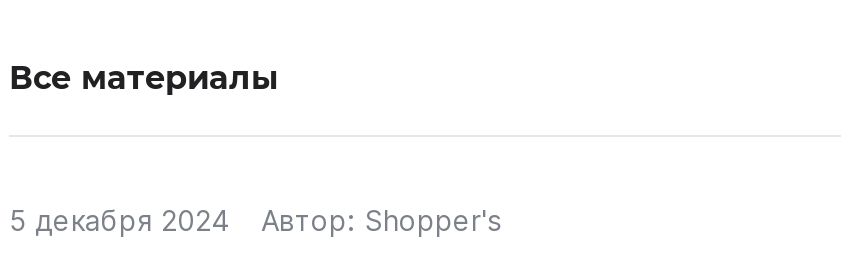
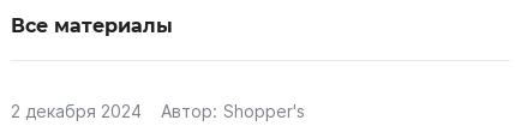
- 5 декабря 2024 Автор: Shopper's
+ 2 декабря 2024 Автор: Shopper's
